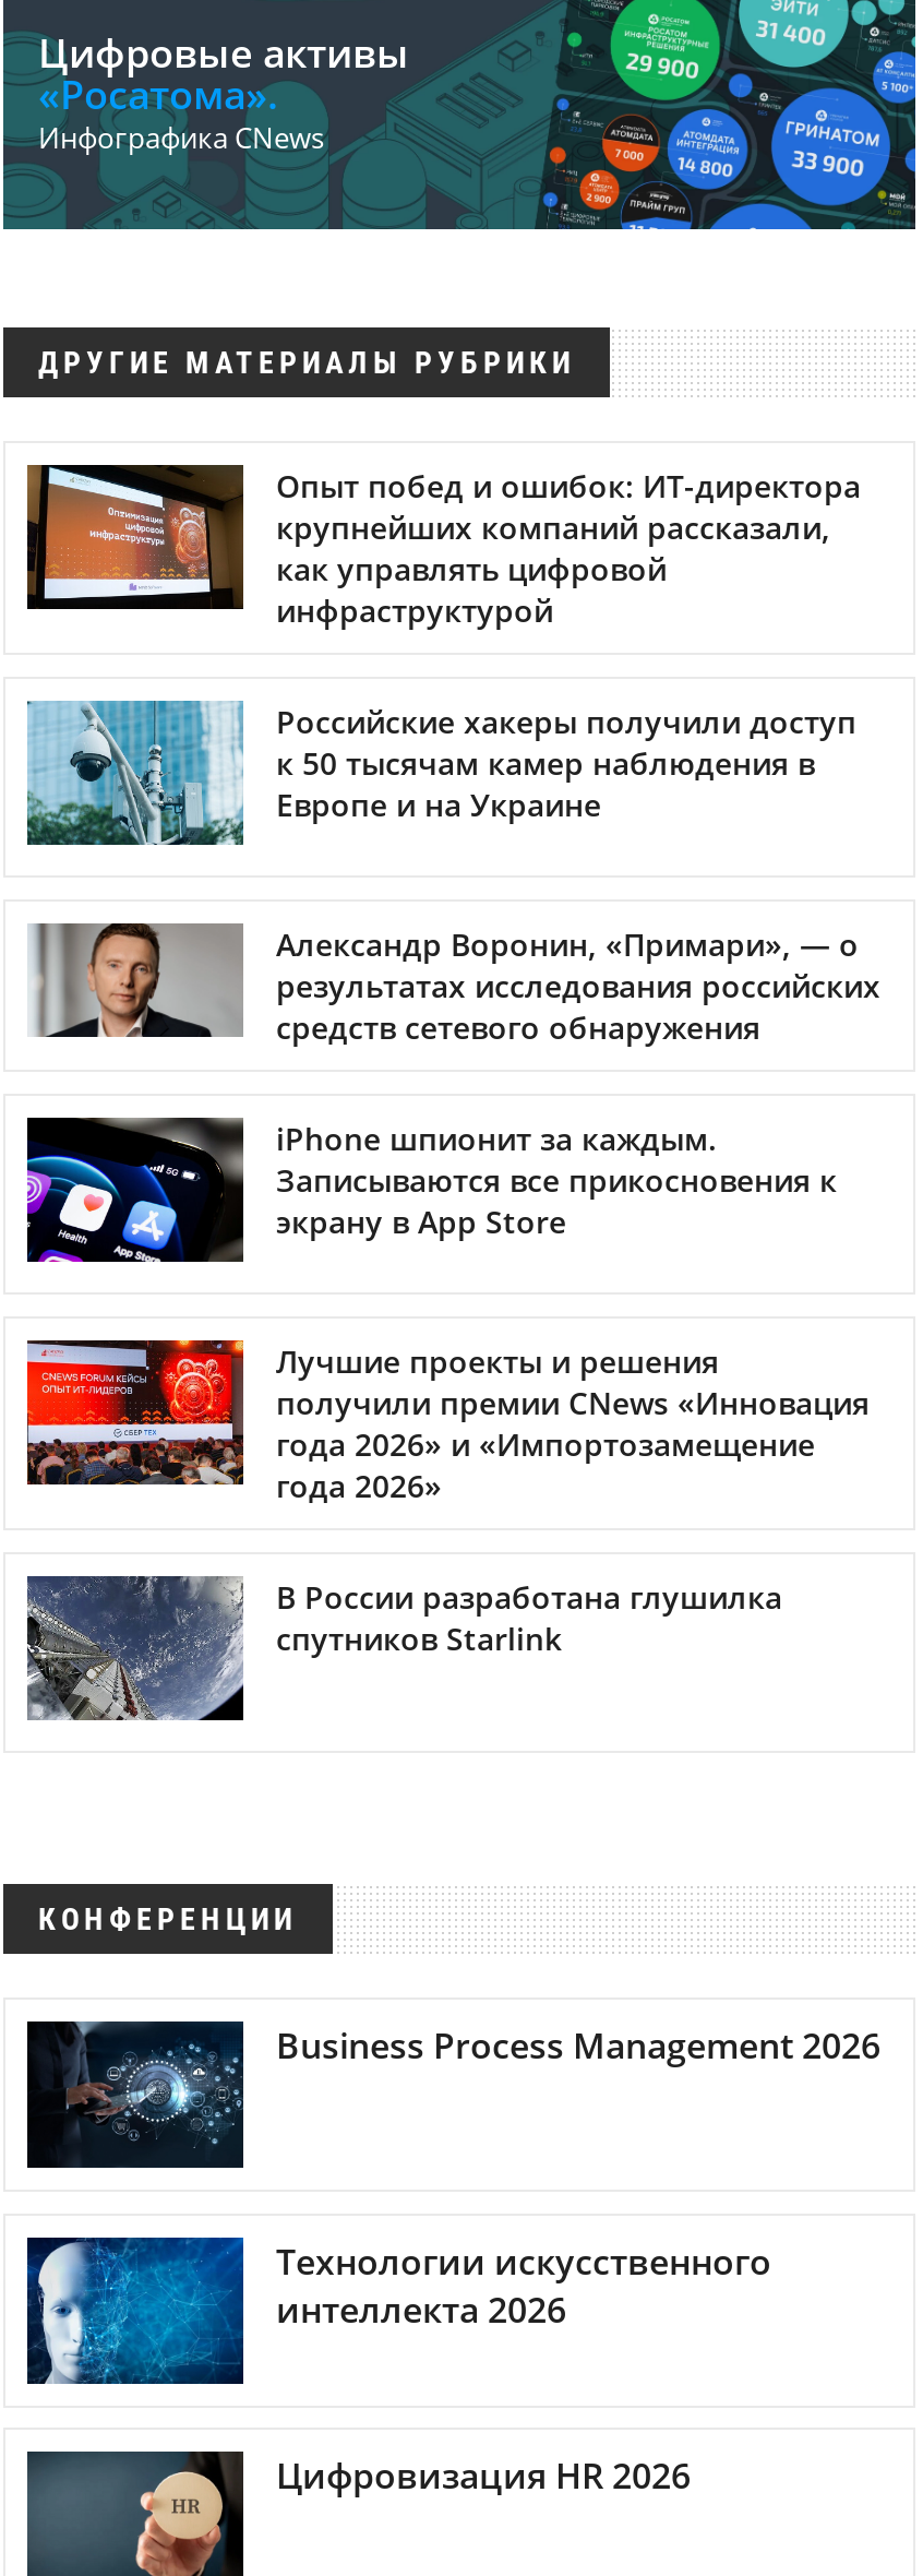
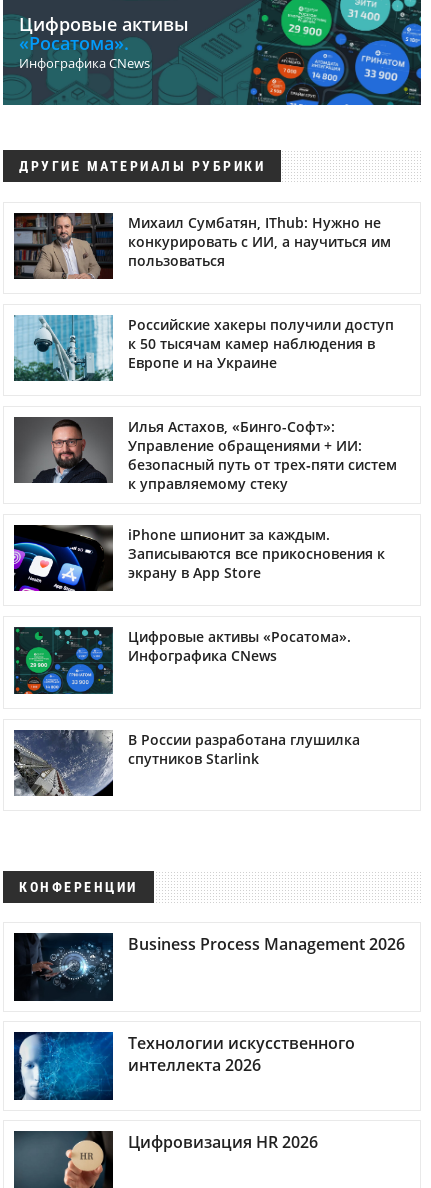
- [image]
- Опыт побед и ошибок: ИТ-директора
- крупнейших компаний рассказали,
- как управлять цифровой
- инфраструктурой
+ [image]
+ Михаил Сумбатян, IThub: Нужно не
+ конкурировать с ИИ, а научиться им
+ пользоваться

- [image]
- Александр Воронин, «Примари», — о
- результатах исследования российских
- средств сетевого обнаружения
+ [image]
+ Илья Астахов, «Бинго-Софт»:
+ Управление обращениями + ИИ:
+ безопасный путь от трех‑пяти систем
+ к управляемому стеку

- [image]
- Лучшие проекты и решения
- получили премии CNews «Инновация
- года 2026» и «Импортозамещение
- года 2026»
+ [image]
+ Цифровые активы «Росатома».
+ Инфографика CNews
